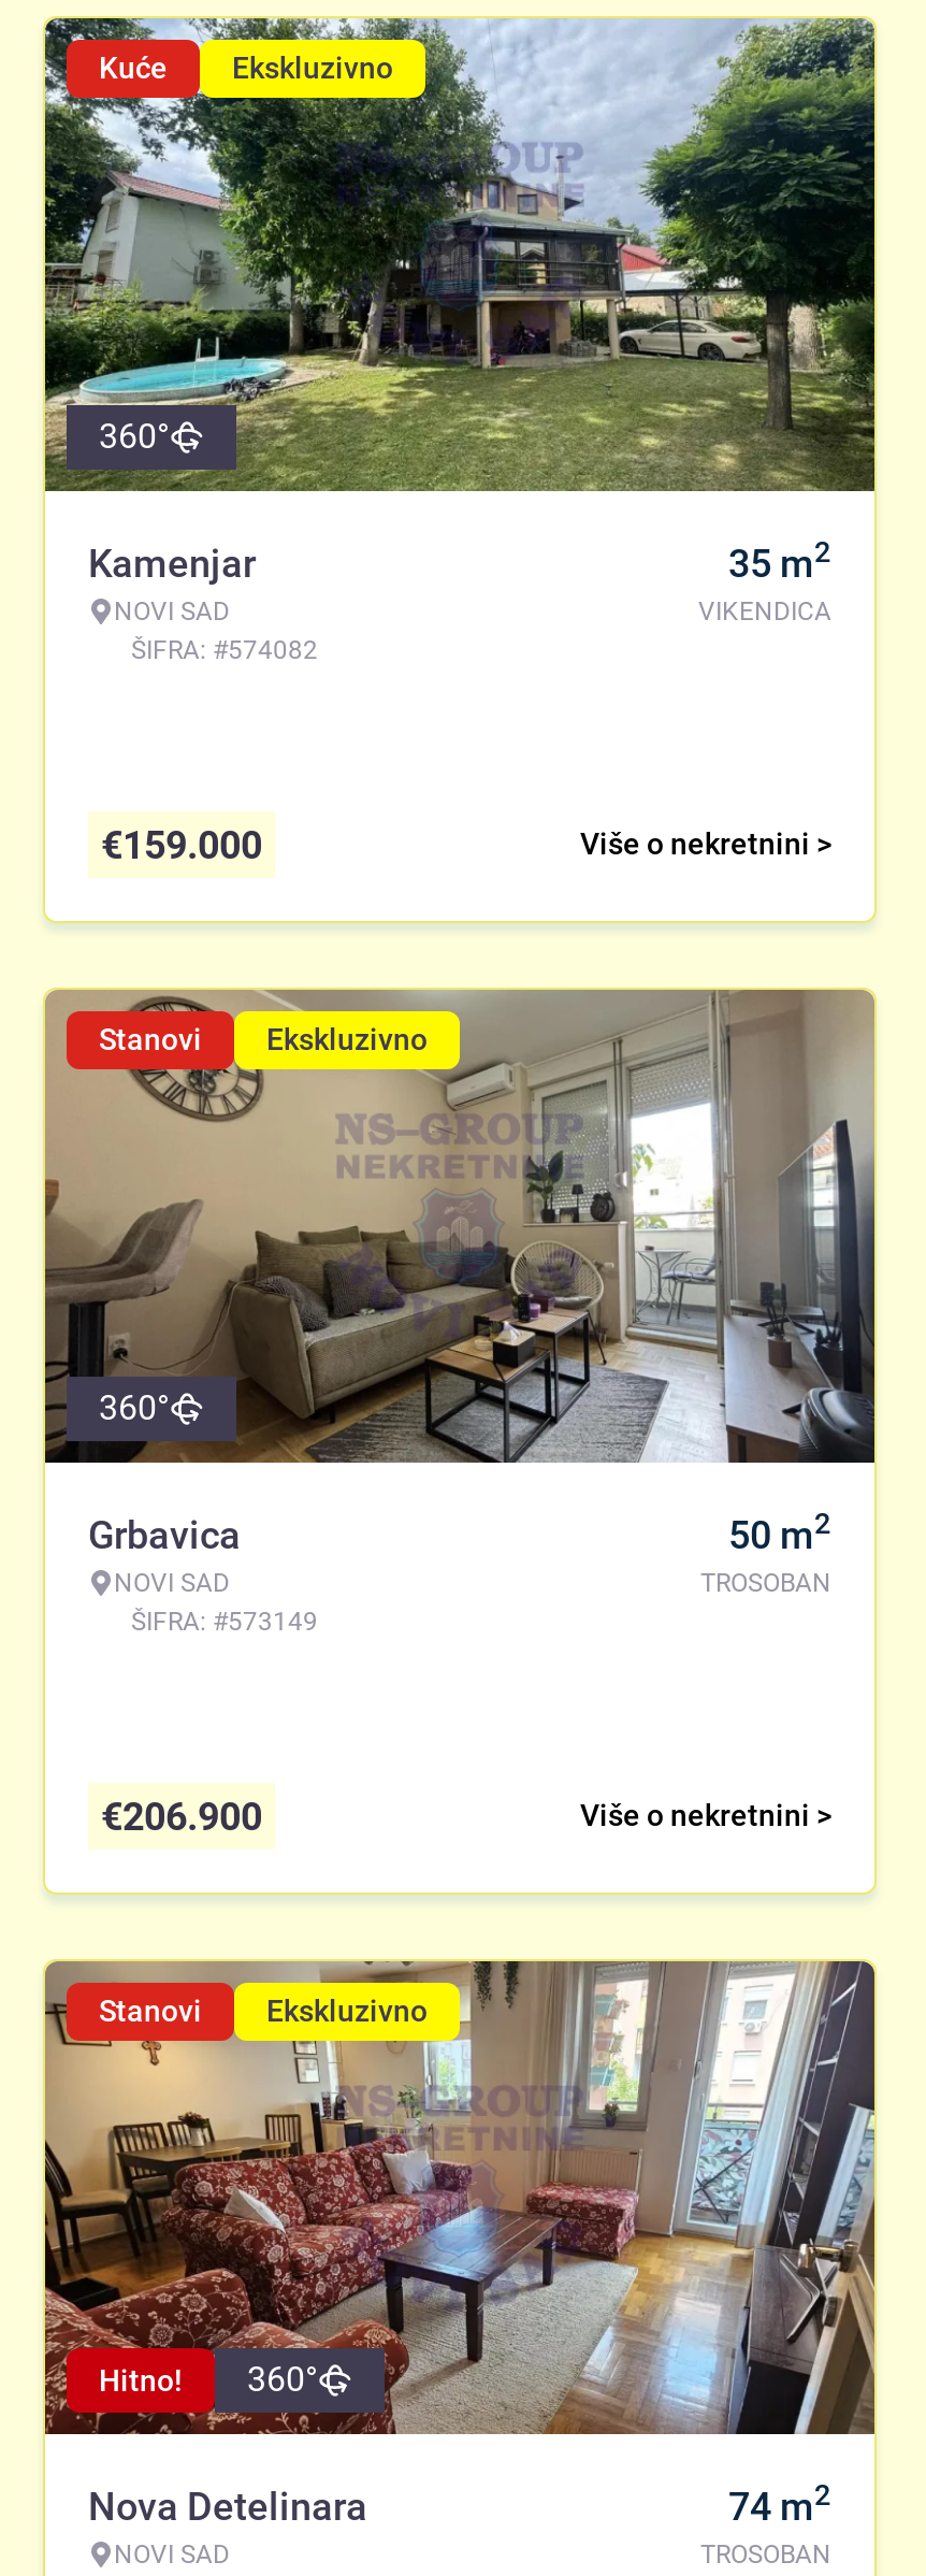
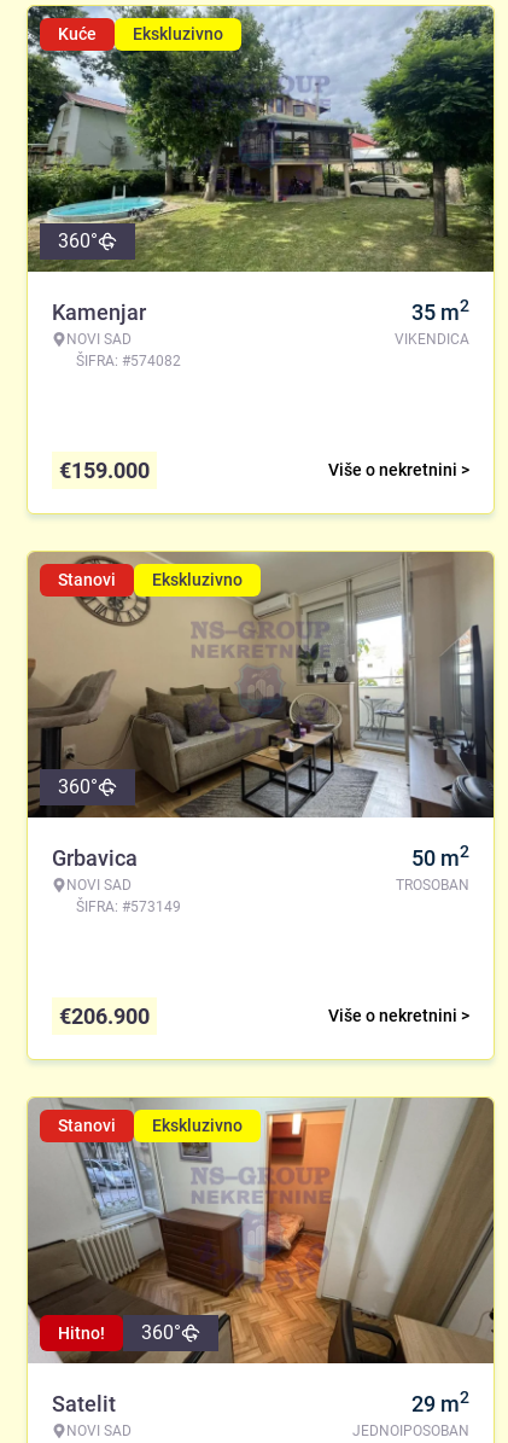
- [image]
- 74 m2
- TROSOBAN
+ [image]
+ 29 m2
+ JEDNOIPOSOBAN

- Nova Detelinara
+ Satelit
